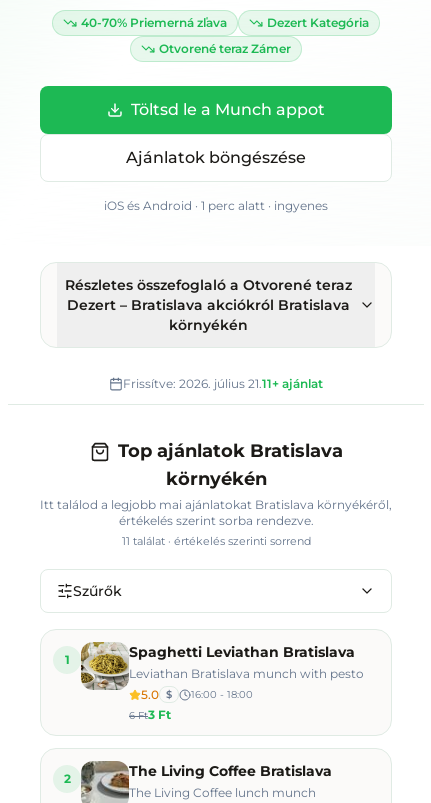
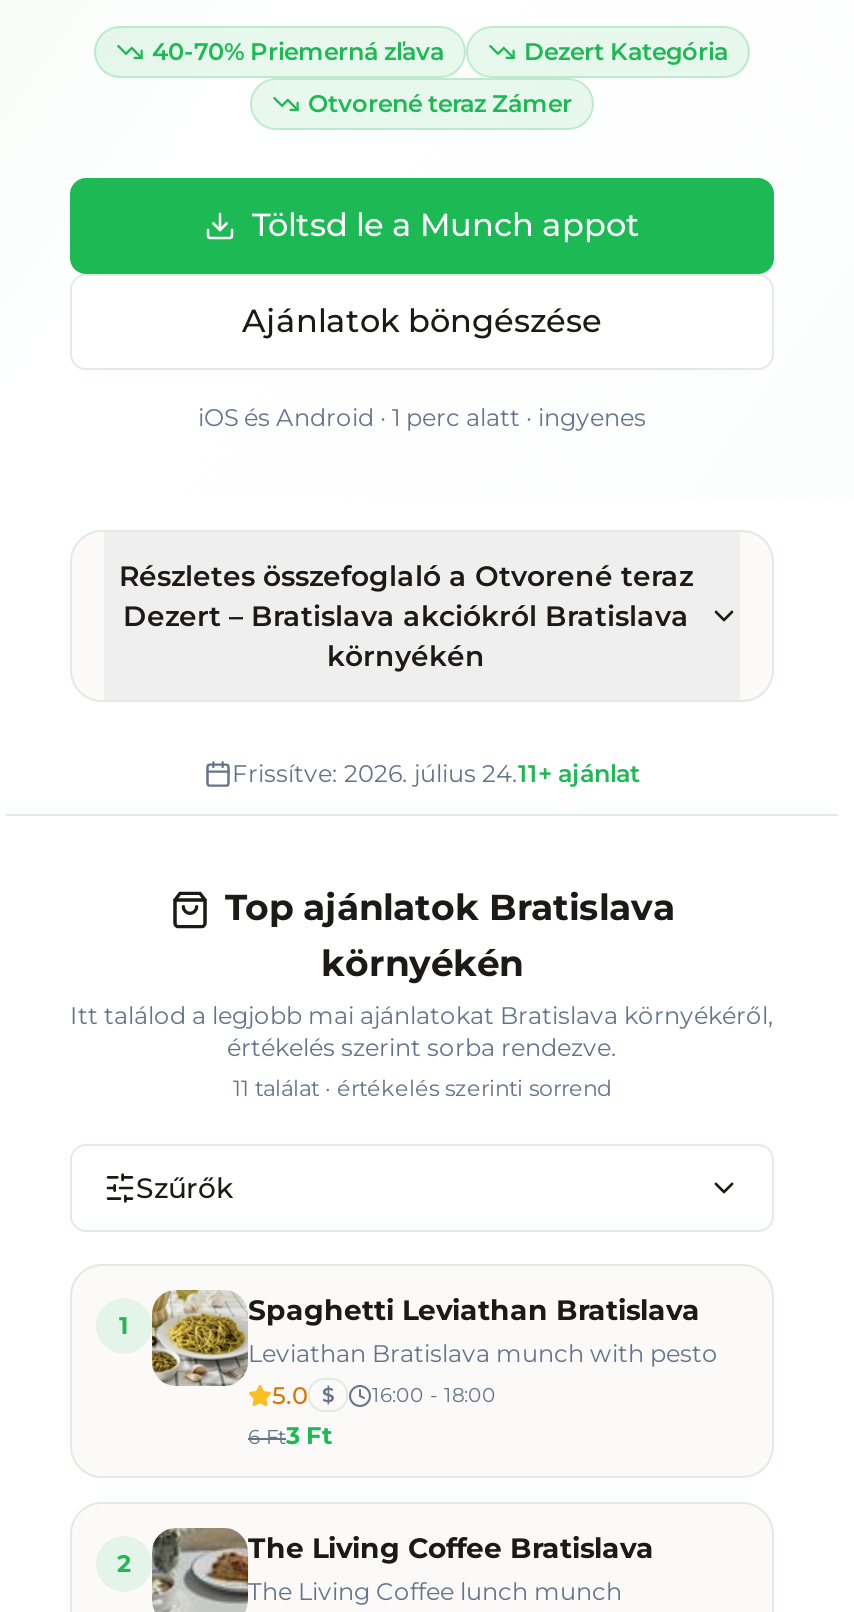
- Frissítve: 2026. július 21.11+ ajánlat
+ Frissítve: 2026. július 24.11+ ajánlat
